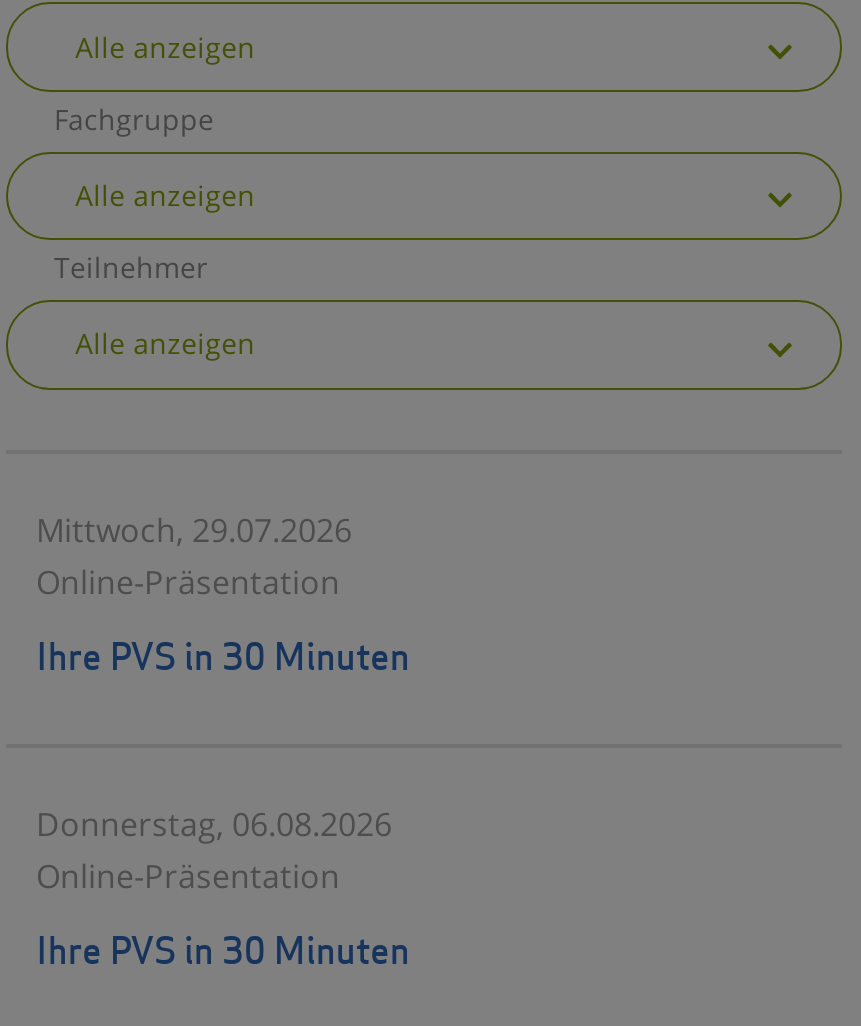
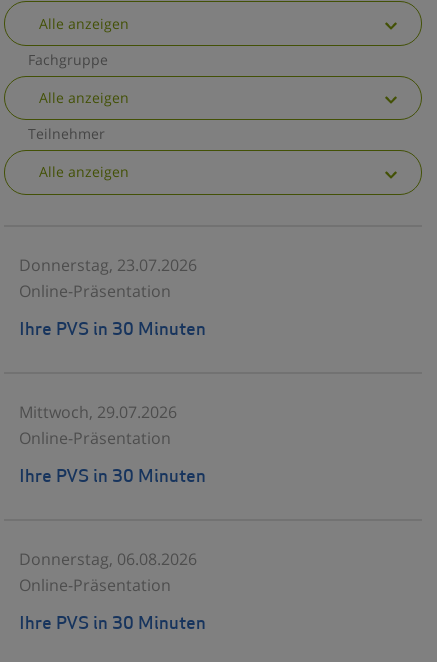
+ Donnerstag, 23.07.2026
+ Online-Präsentation
+ Ihre PVS in 30 Minuten
